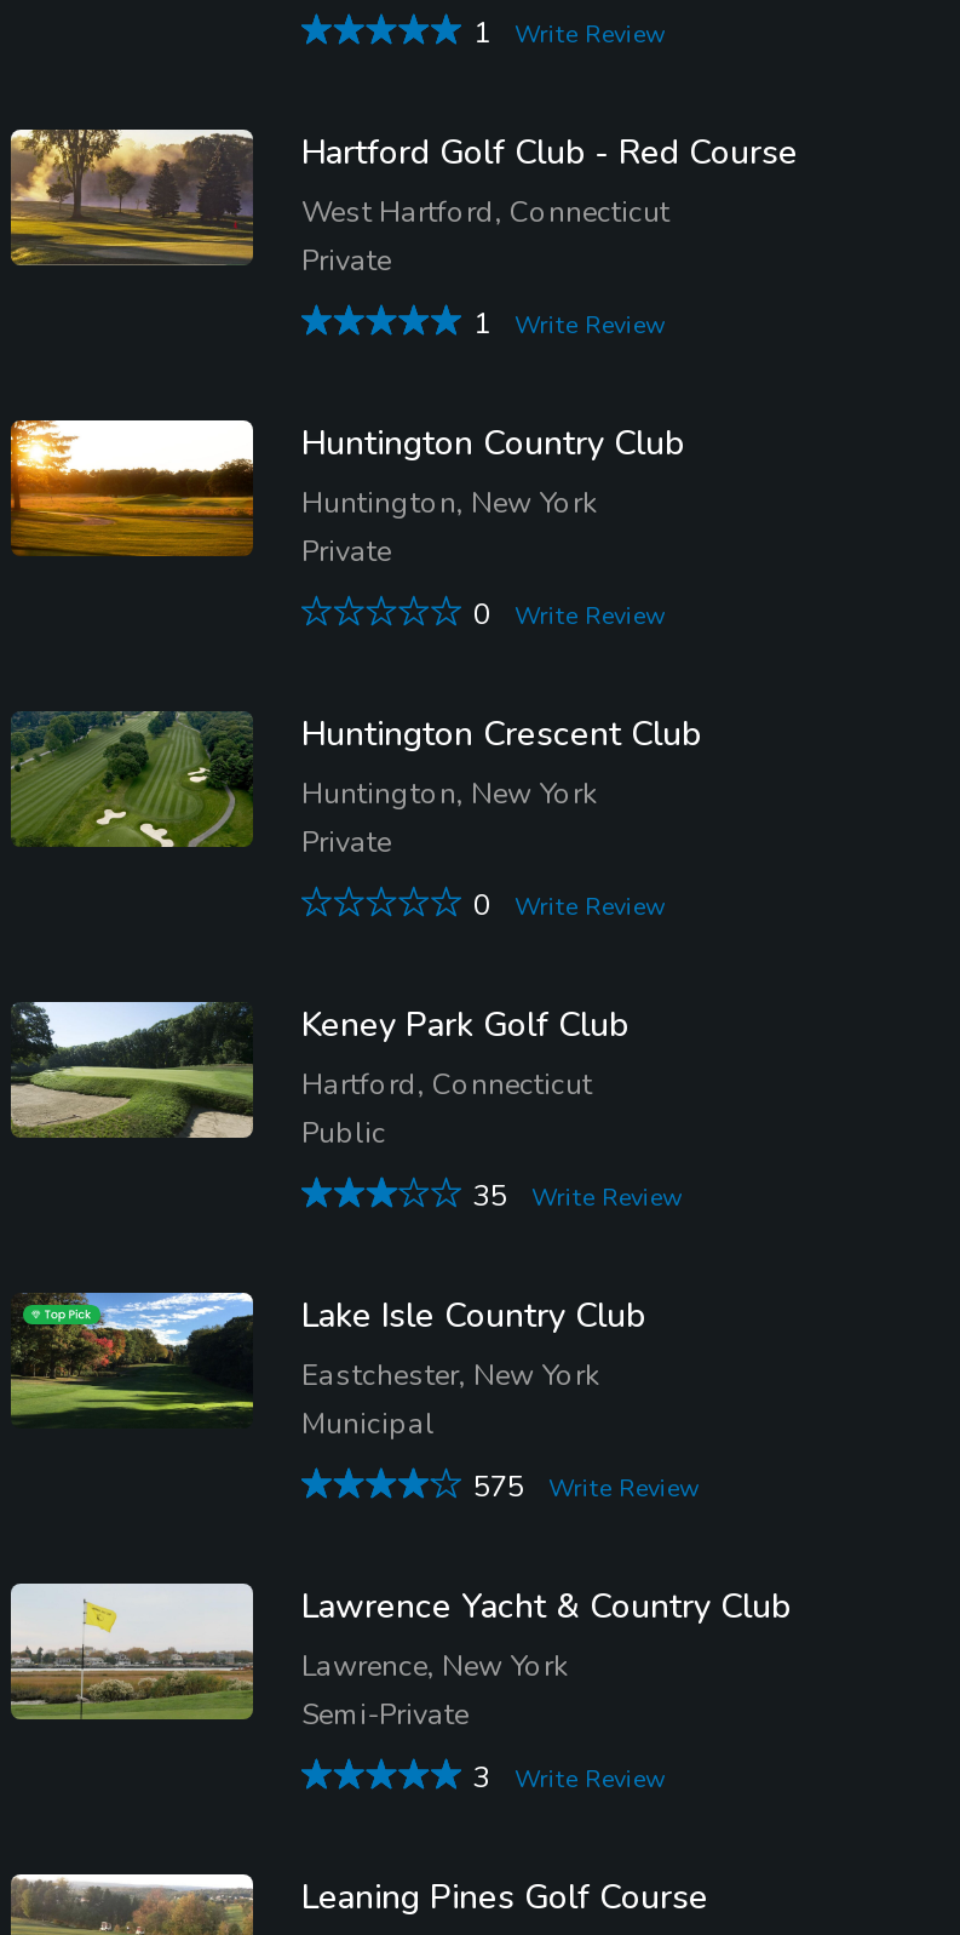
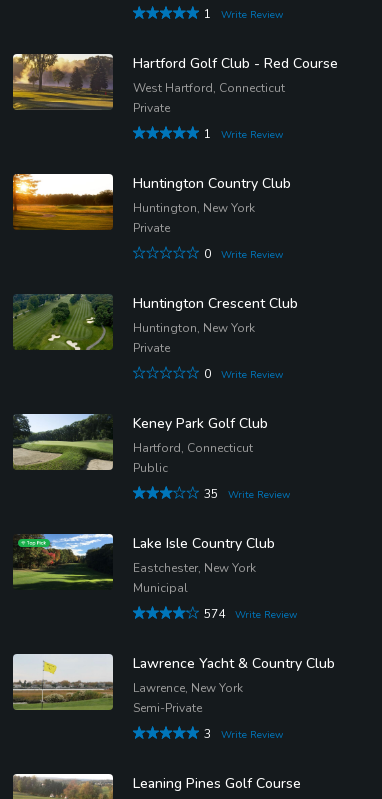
- 575 Write Review
+ 574 Write Review
